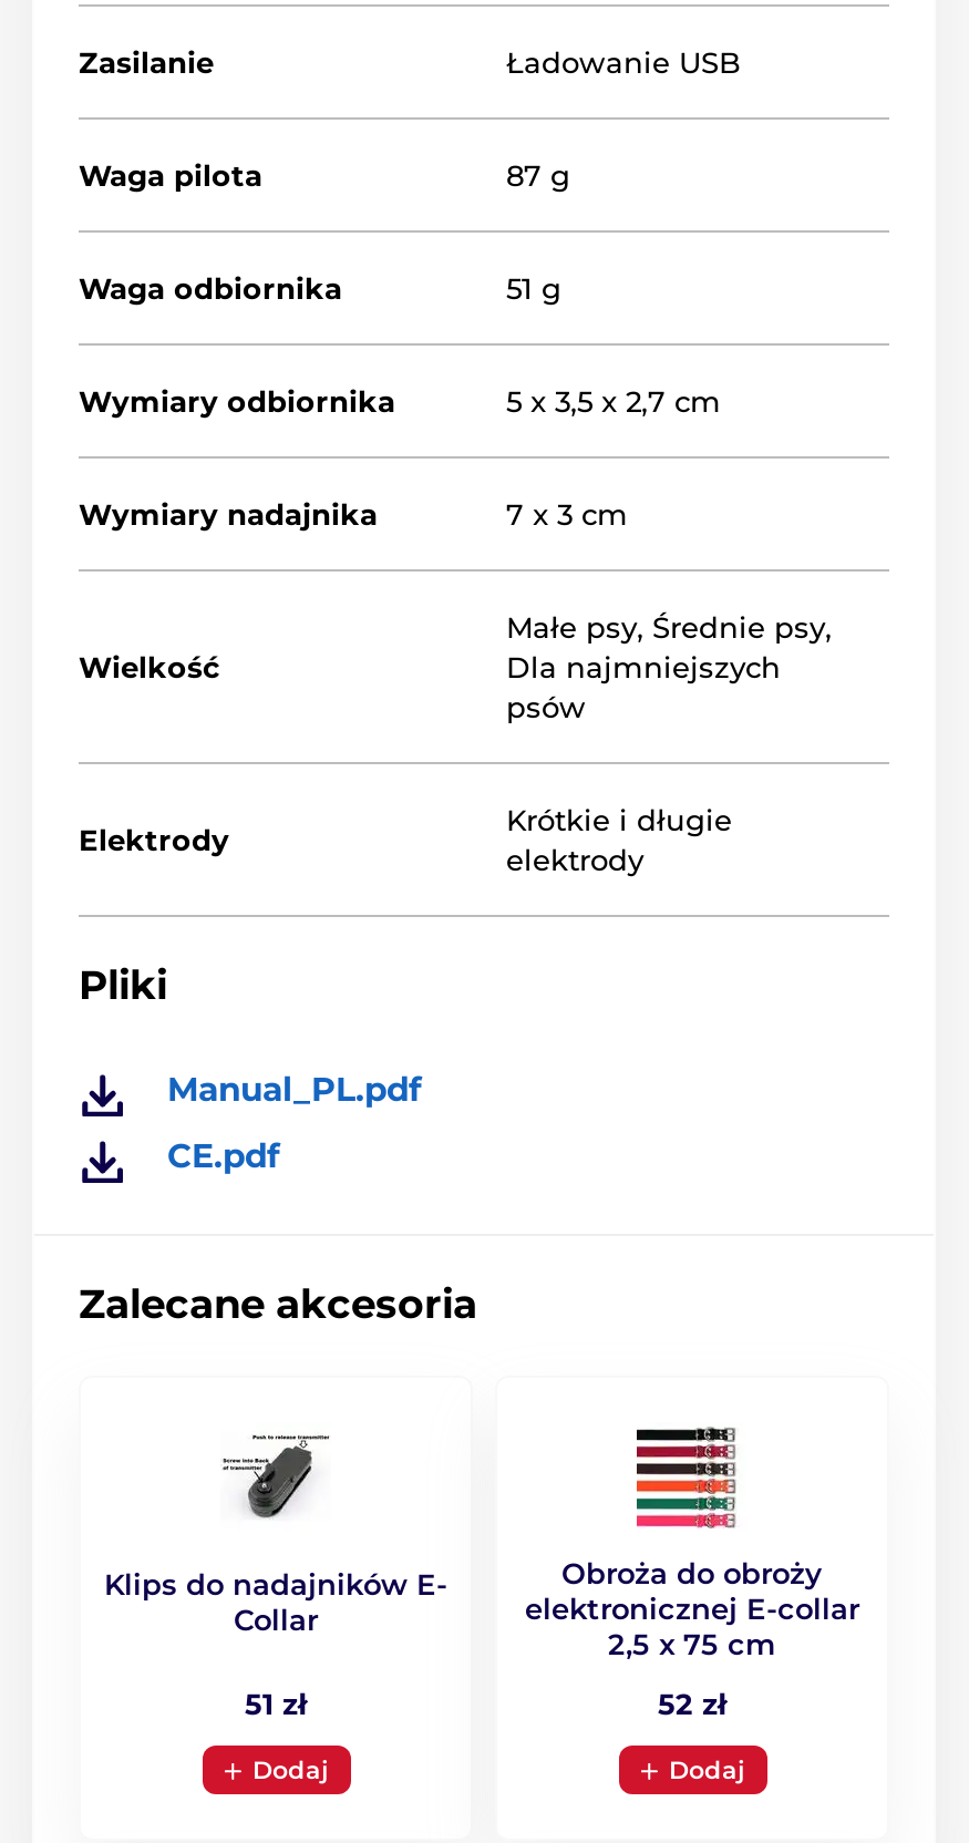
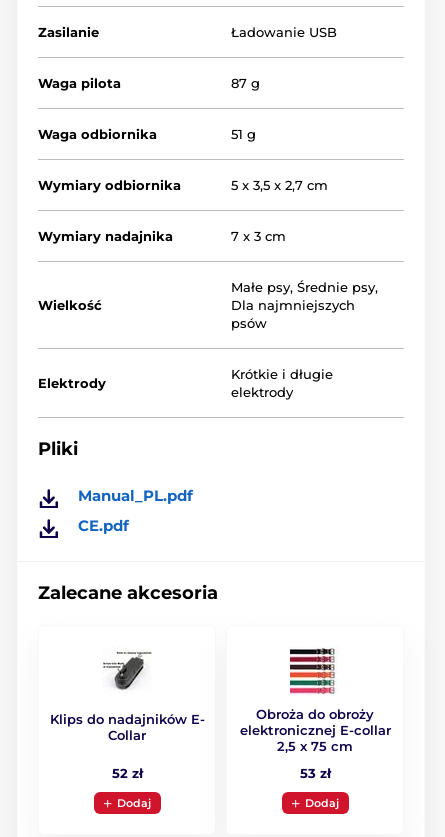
- 51 zł
+ 52 zł

- 52 zł
+ 53 zł
